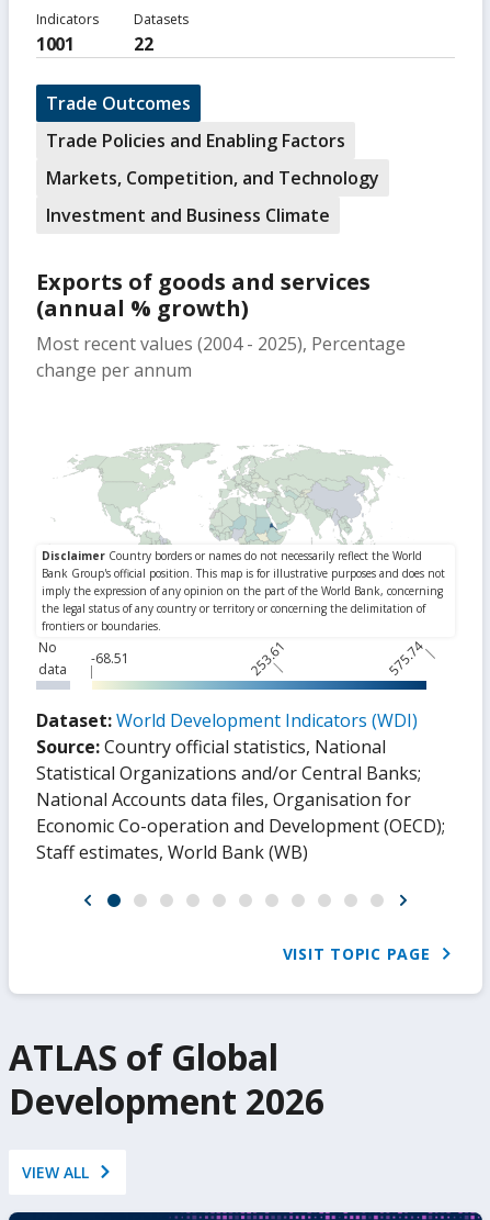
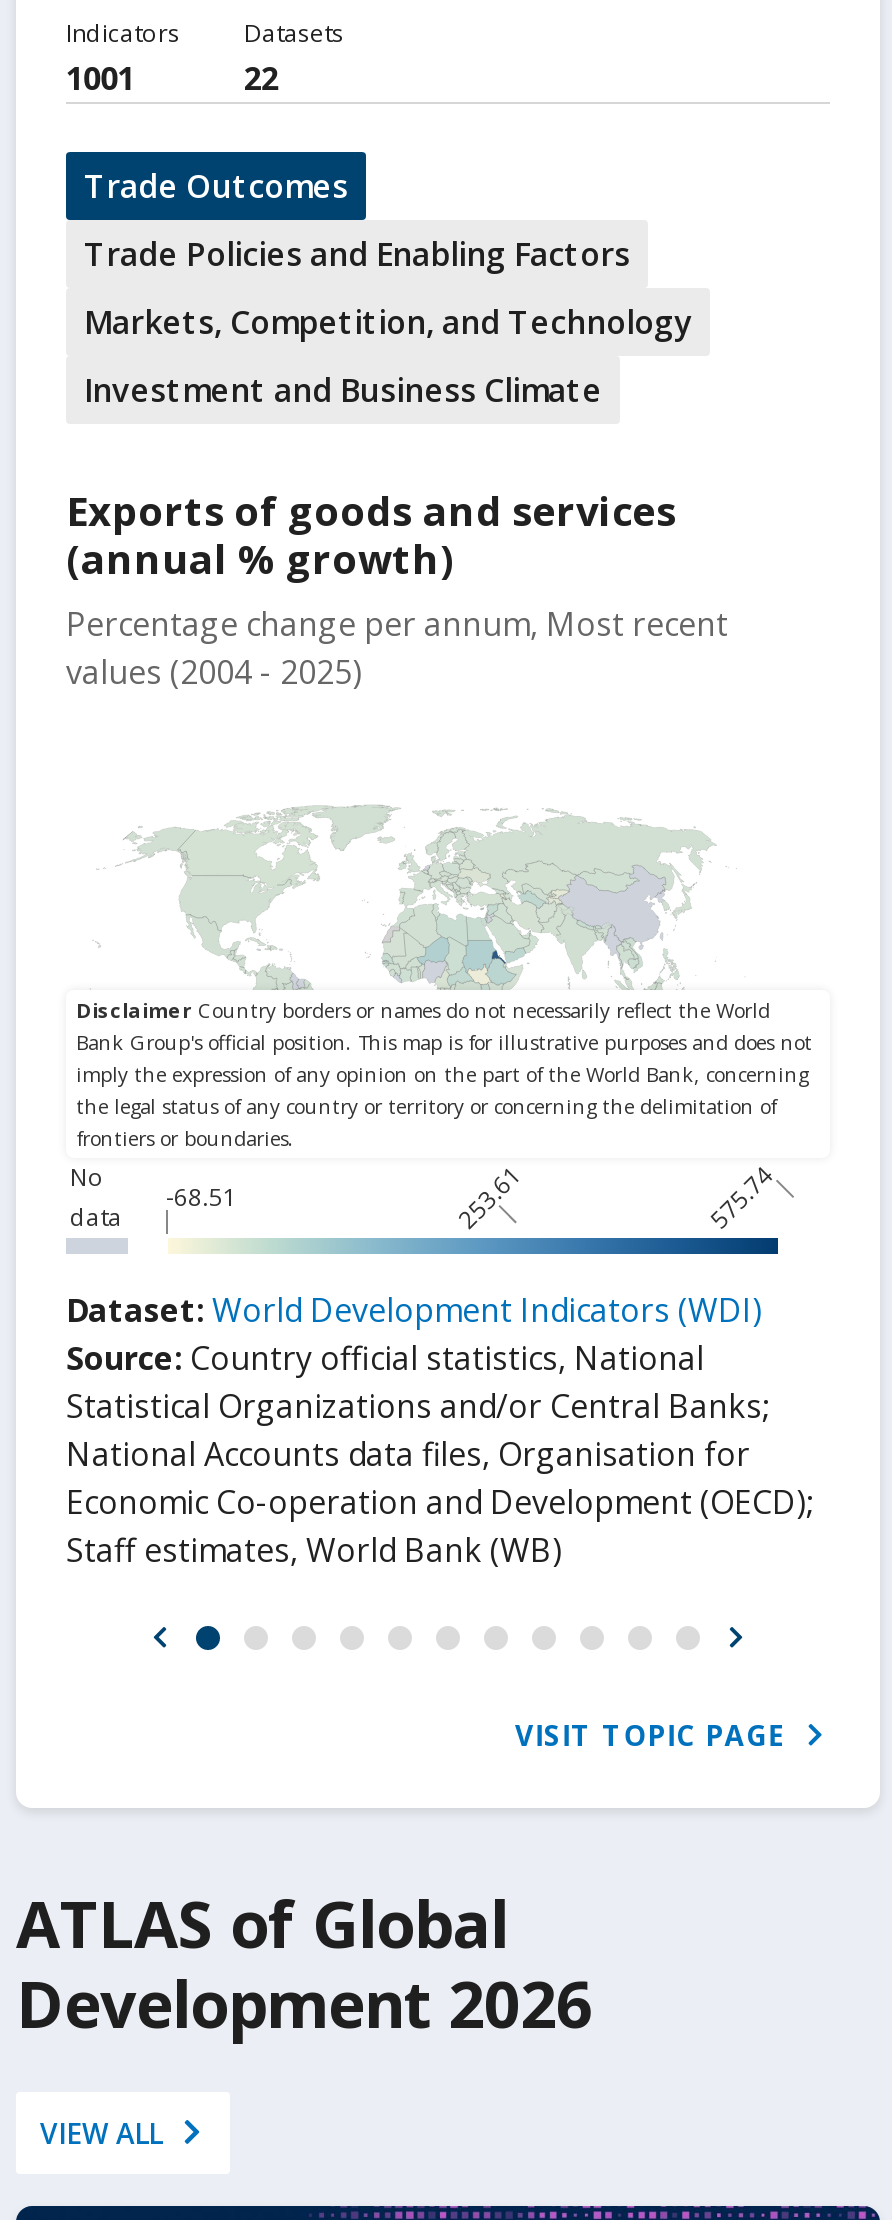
- Most recent values (2004 - 2025), Percentage
- change per annum
+ Percentage change per annum, Most recent
+ values (2004 - 2025)
